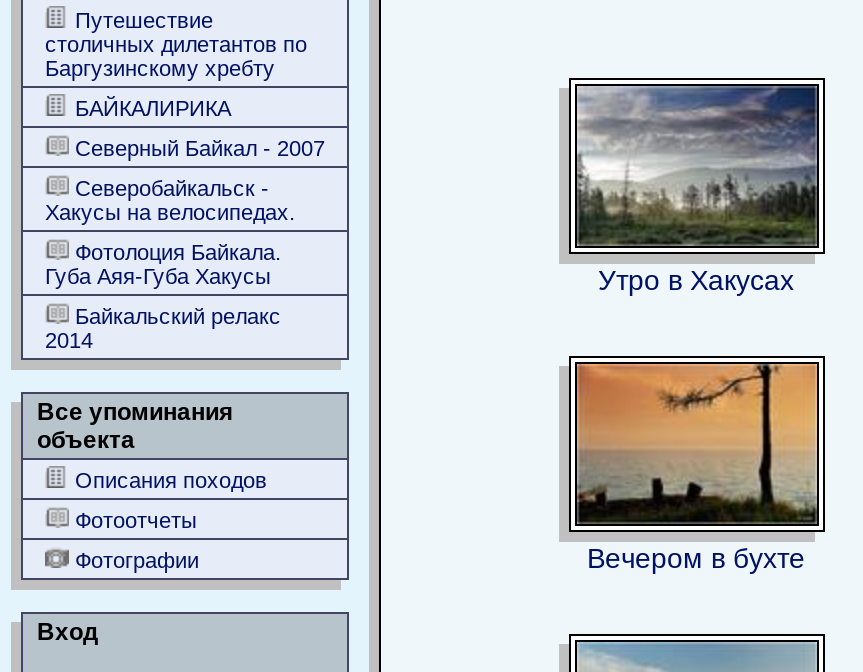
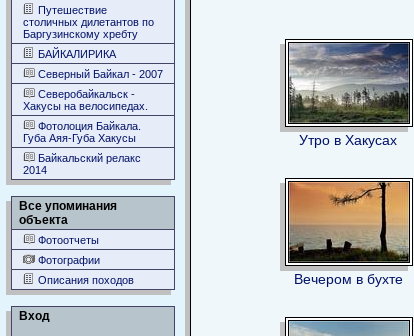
moved down: Описания походов

moved up: Фотоотчеты | Фотографии
